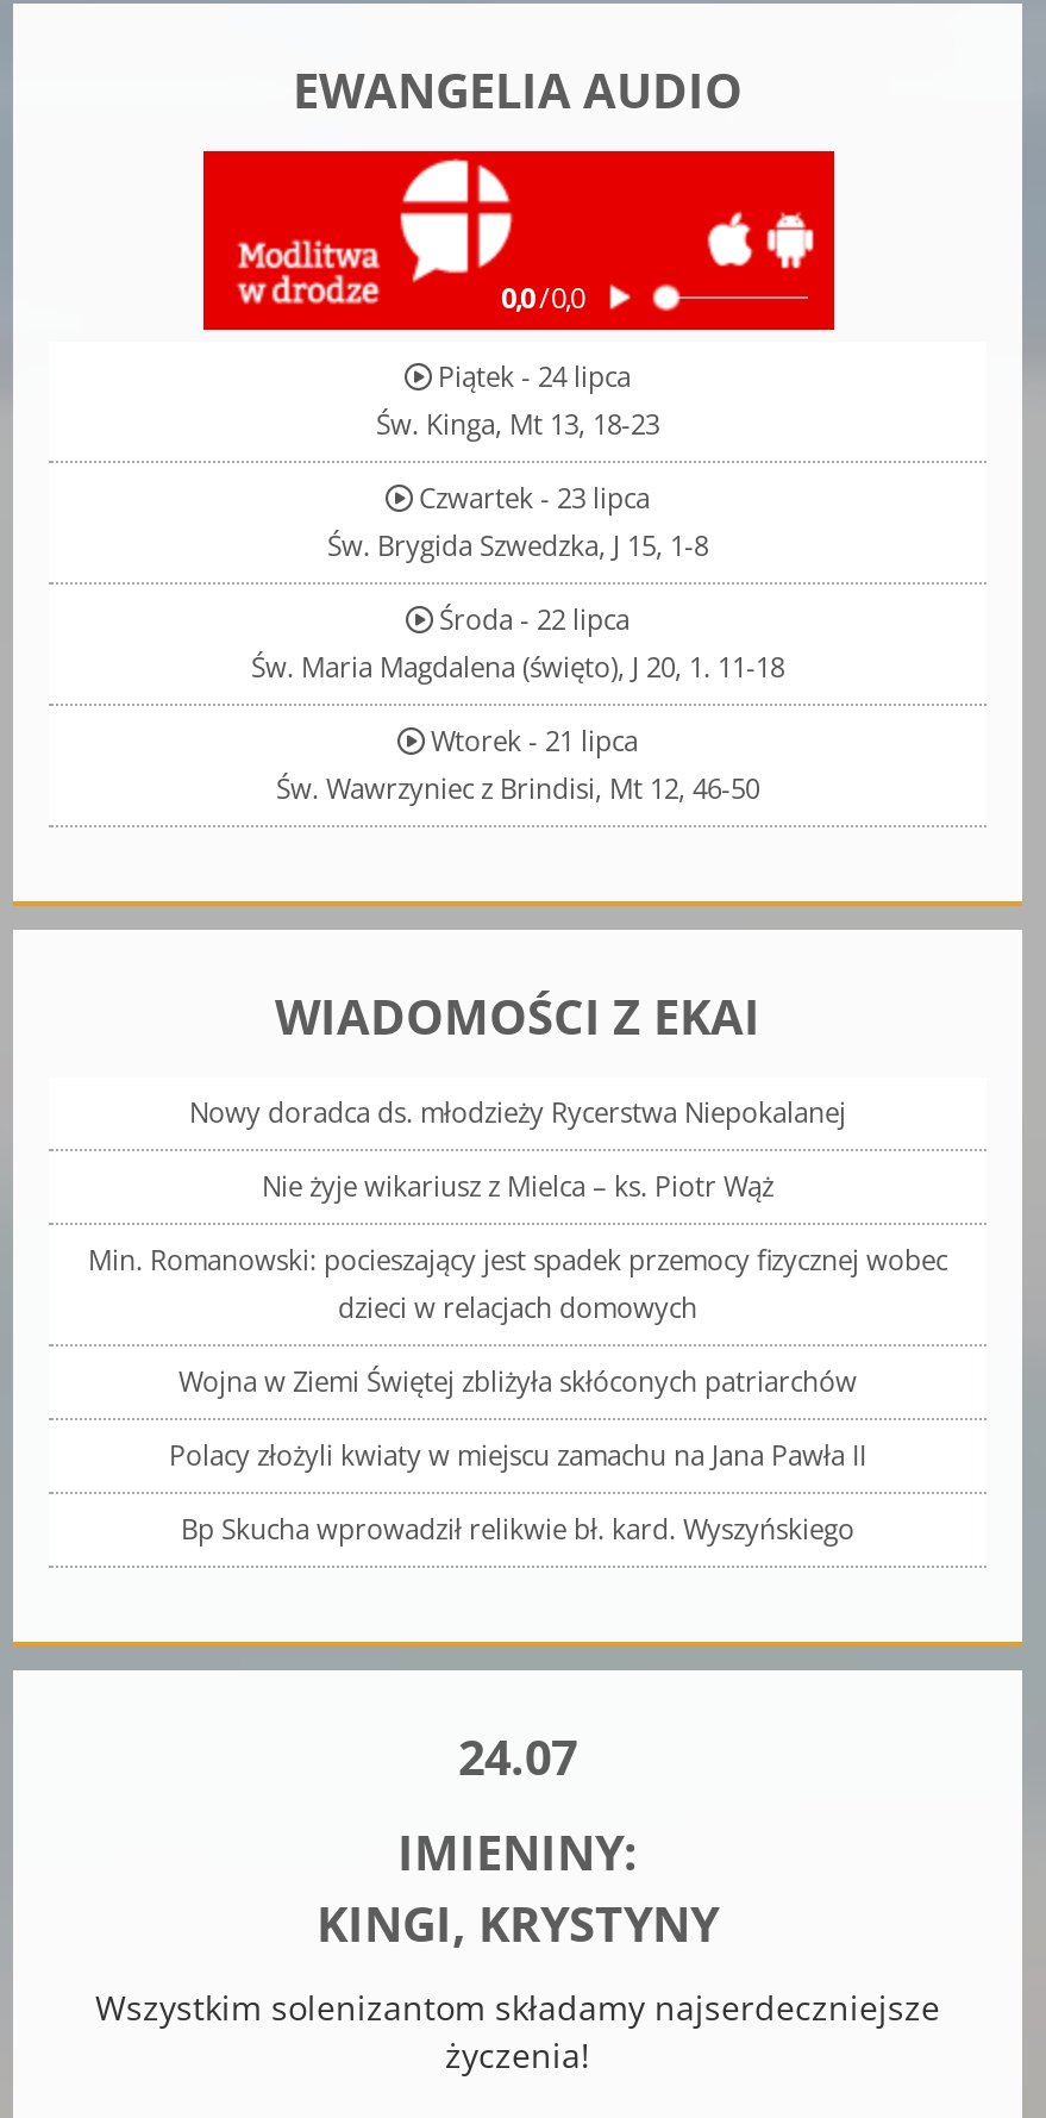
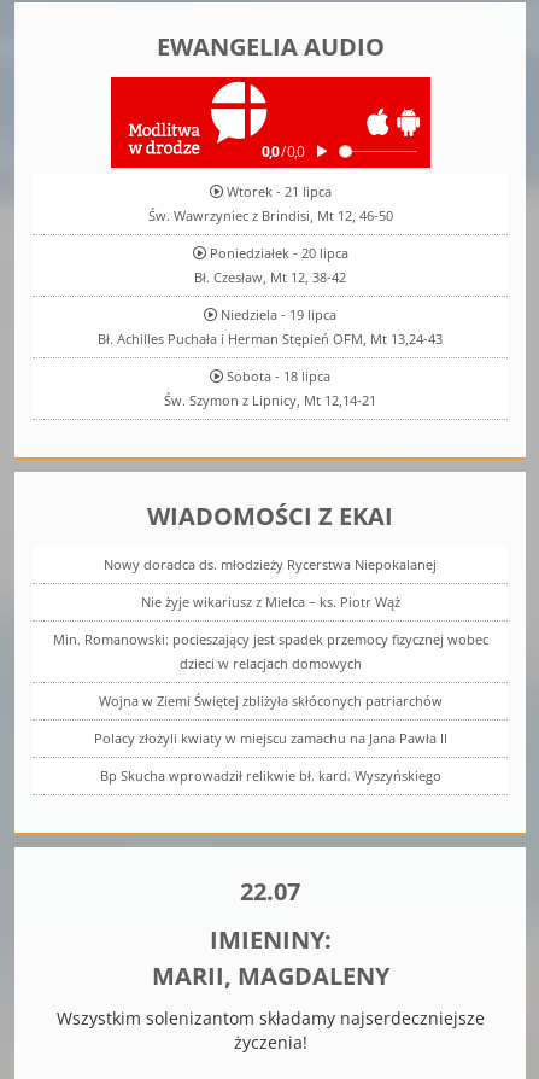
- Piątek - 24 lipca
- Św. Kinga, Mt 13, 18-23
- Czwartek - 23 lipca
- Św. Brygida Szwedzka, J 15, 1-8
- Środa - 22 lipca
- Św. Maria Magdalena (święto), J 20, 1. 11-18

moved up: Wtorek - 21 lipca | Św. Wawrzyniec z Brindisi, Mt 12, 46-50

+ Poniedziałek - 20 lipca
+ Bł. Czesław, Mt 12, 38-42
+ Niedziela - 19 lipca
+ Bł. Achilles Puchała i Herman Stępień OFM, Mt 13,24-43
+ Sobota - 18 lipca
+ Św. Szymon z Lipnicy, Mt 12,14-21

- 24.07
+ 22.07

- KINGI, KRYSTYNY
+ MARII, MAGDALENY
